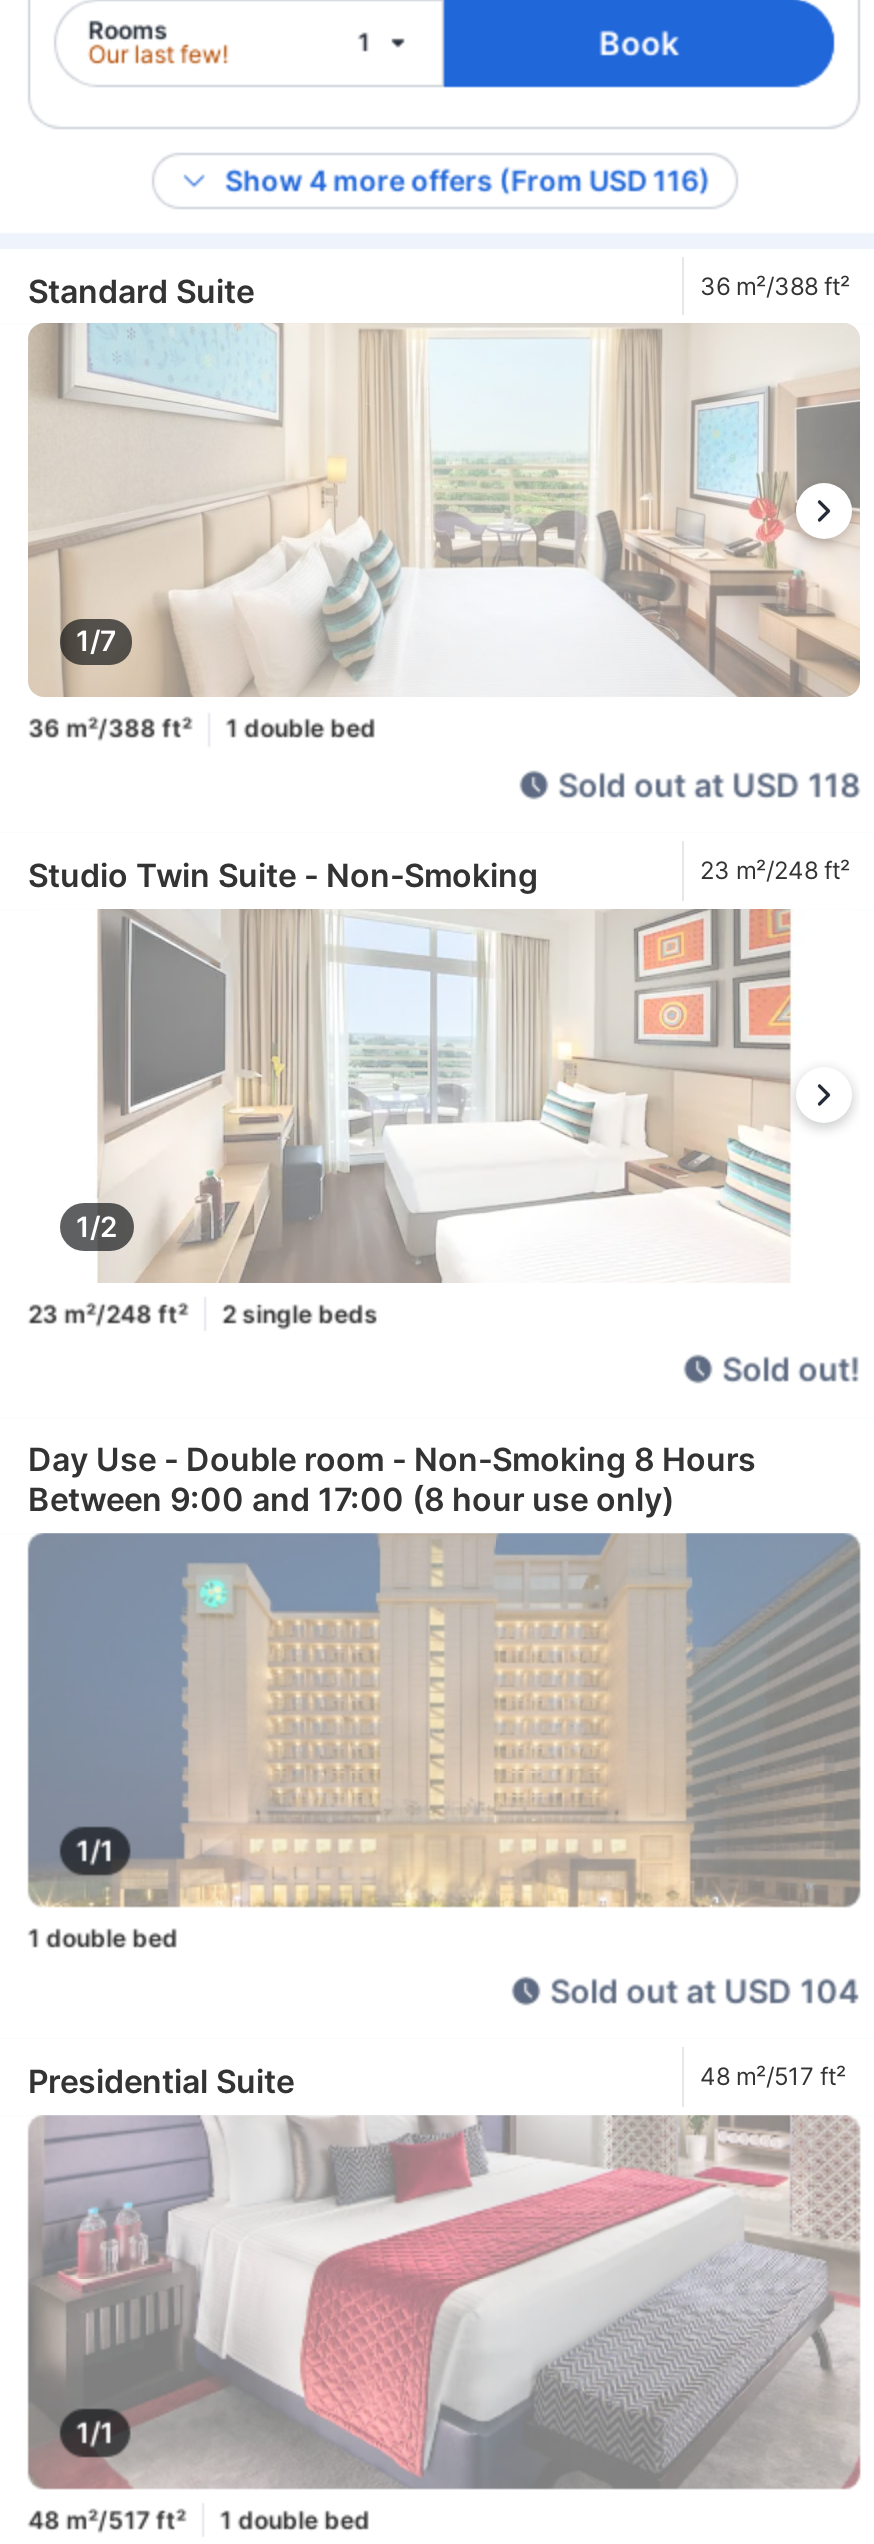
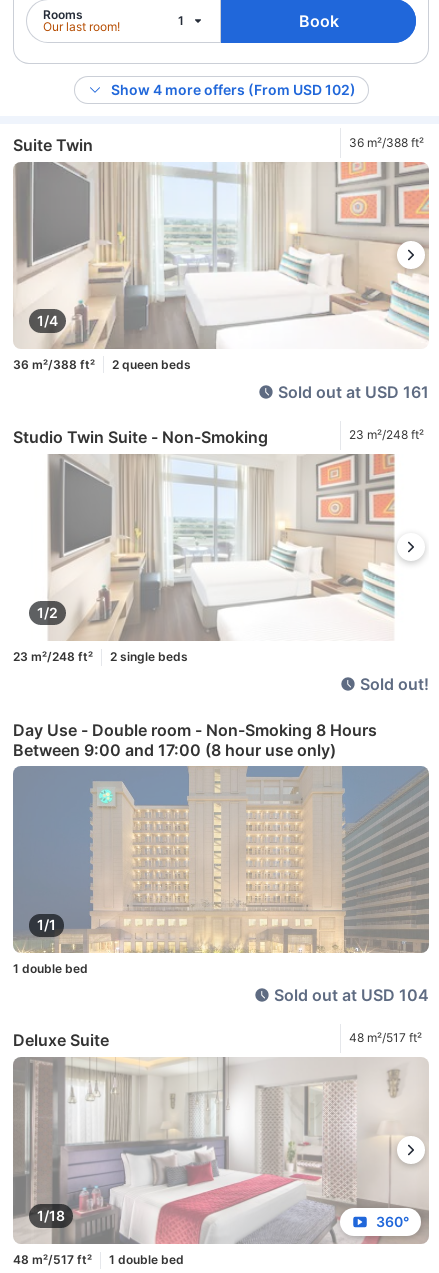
- Our last few!
+ Our last room!

- Show 4 more offers (From USD 116)
+ Show 4 more offers (From USD 102)

- Standard Suite
+ Suite Twin

- [image]
- 1/7
+ [image]
+ 1/4

- 1 double bed
+ 2 queen beds

- Sold out at USD 118
+ Sold out at USD 161

- Presidential Suite
+ Deluxe Suite

- [image]
- 1/1
+ [image]
+ 1/18
+ 360°
